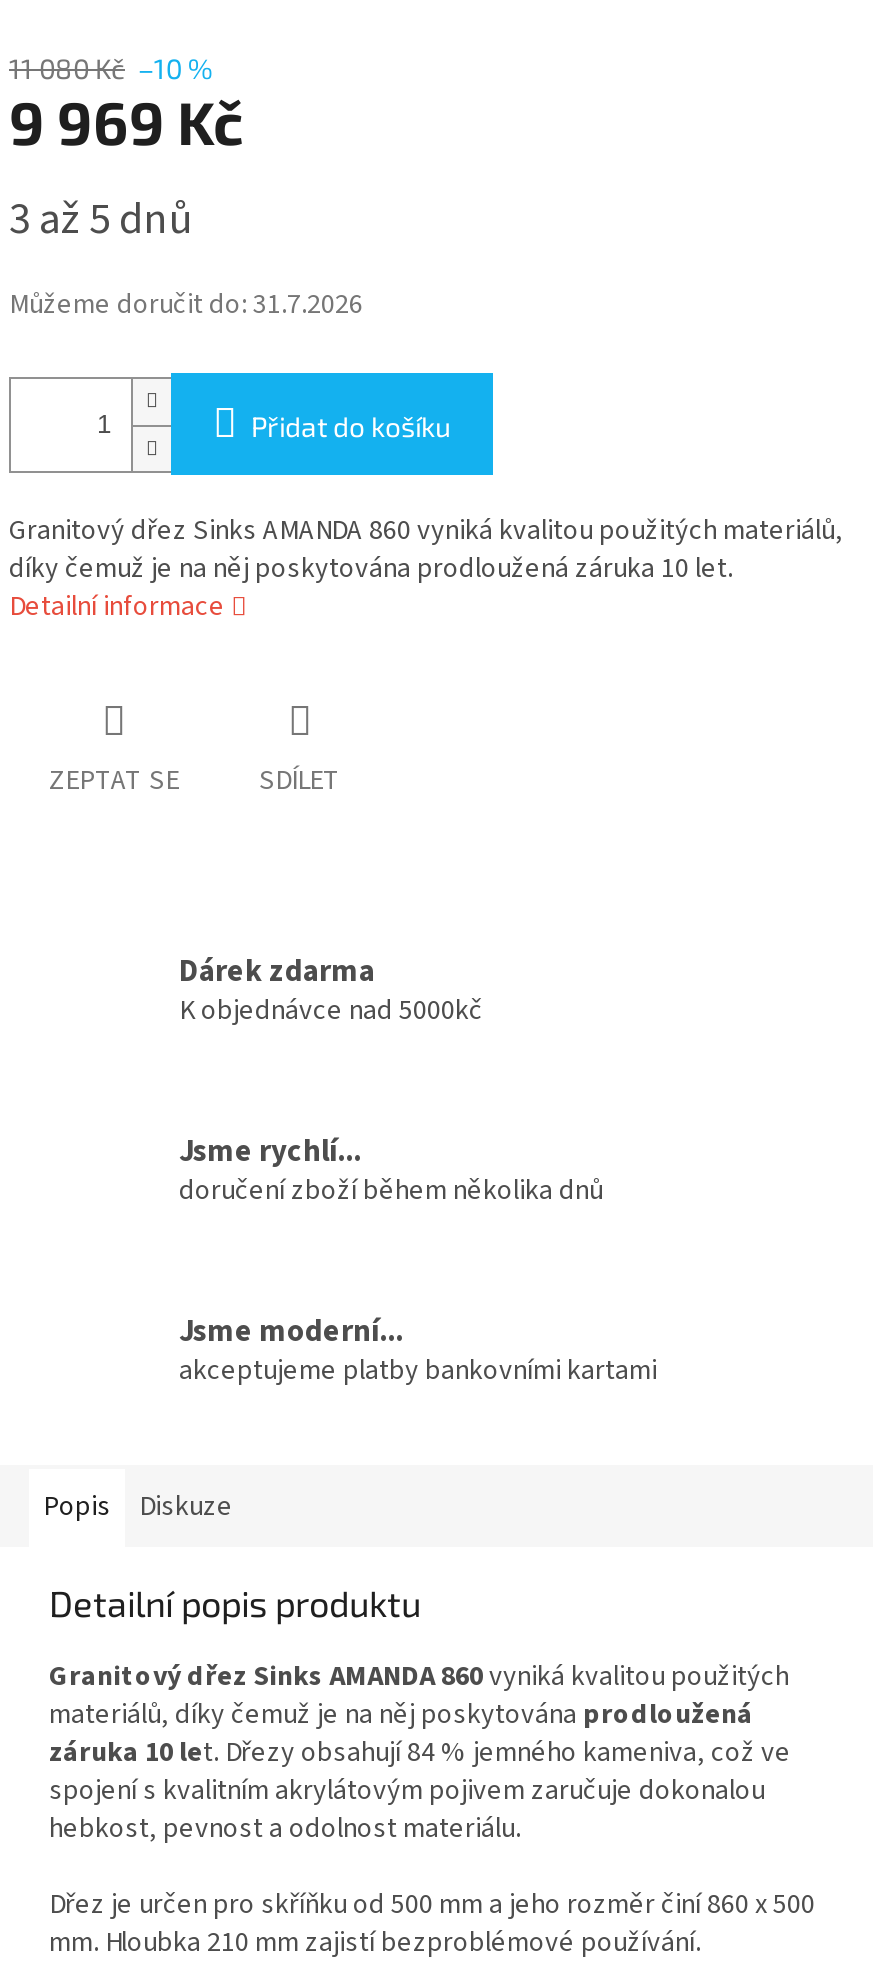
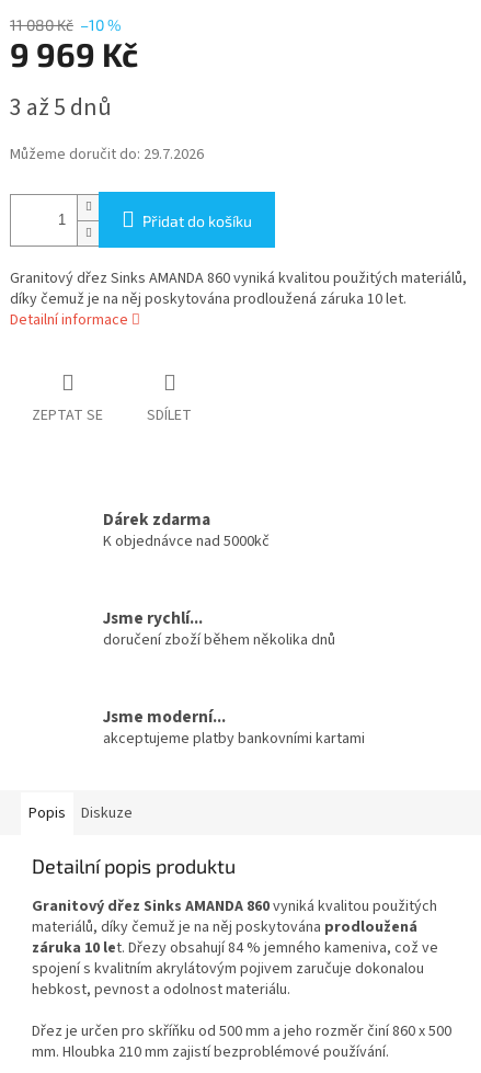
- Můžeme doručit do: 31.7.2026
+ Můžeme doručit do: 29.7.2026
